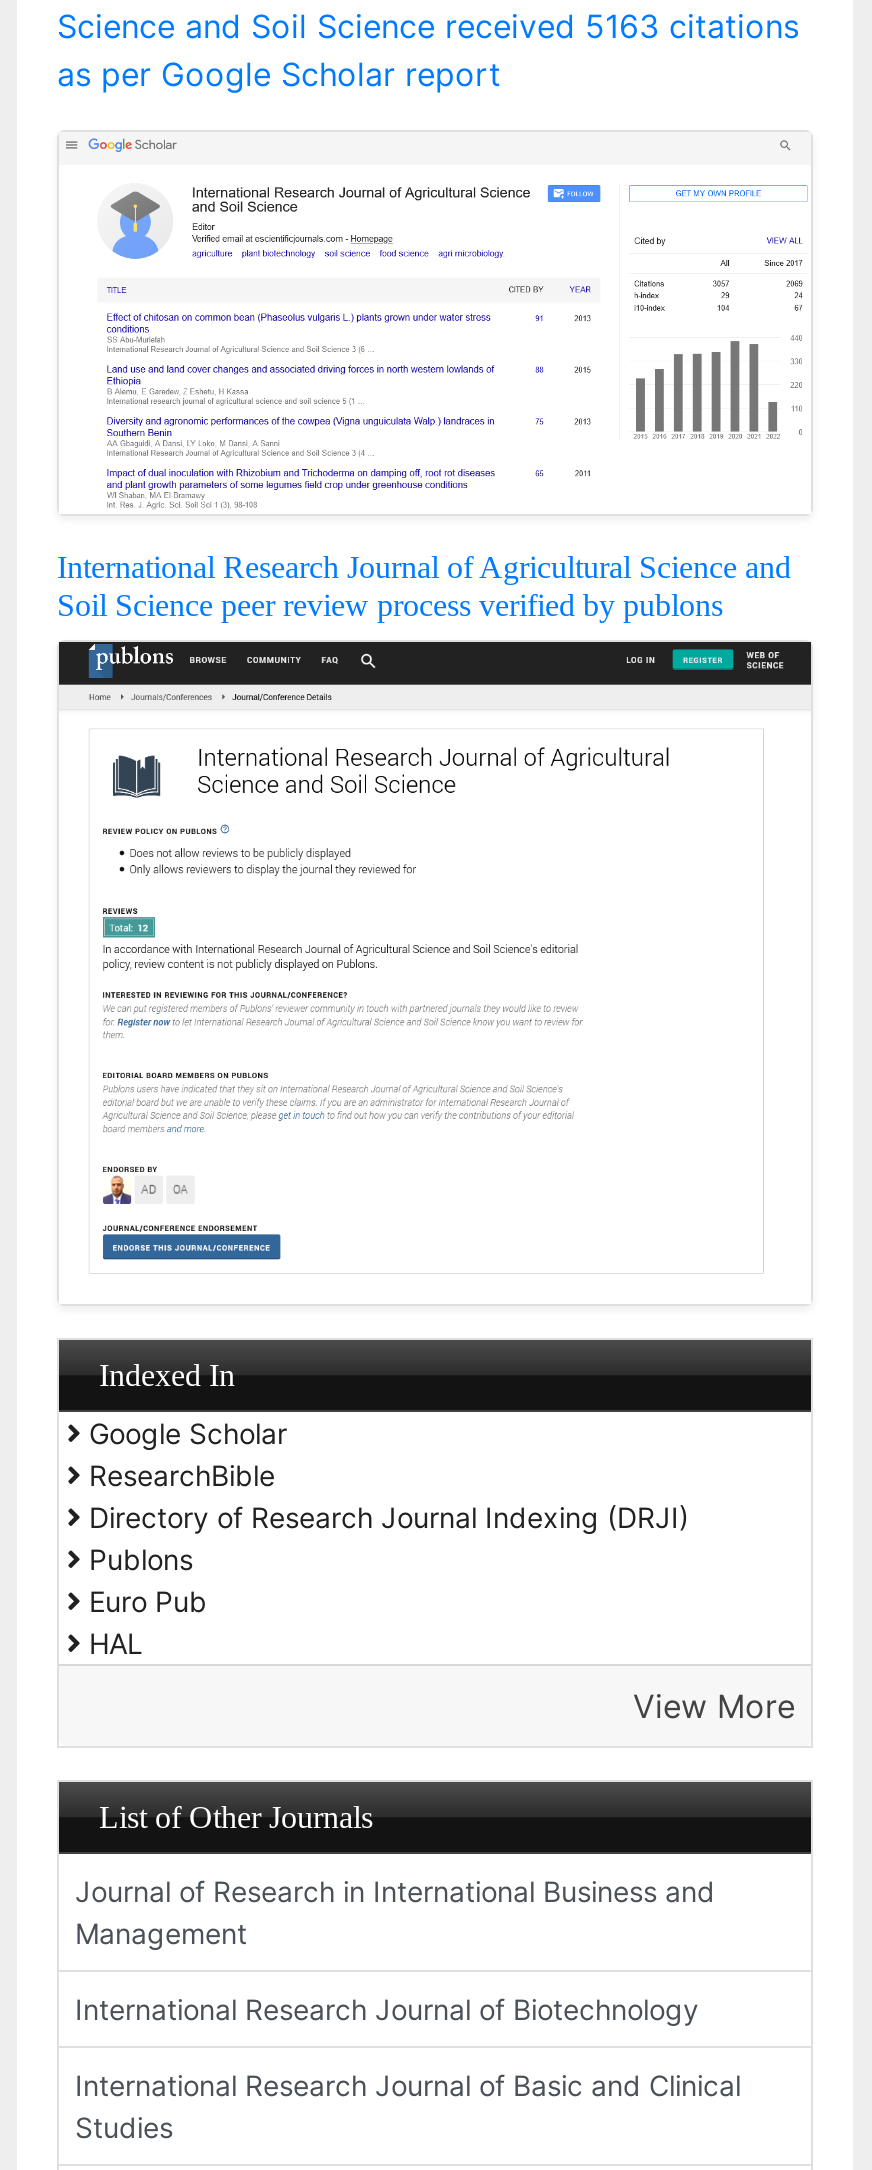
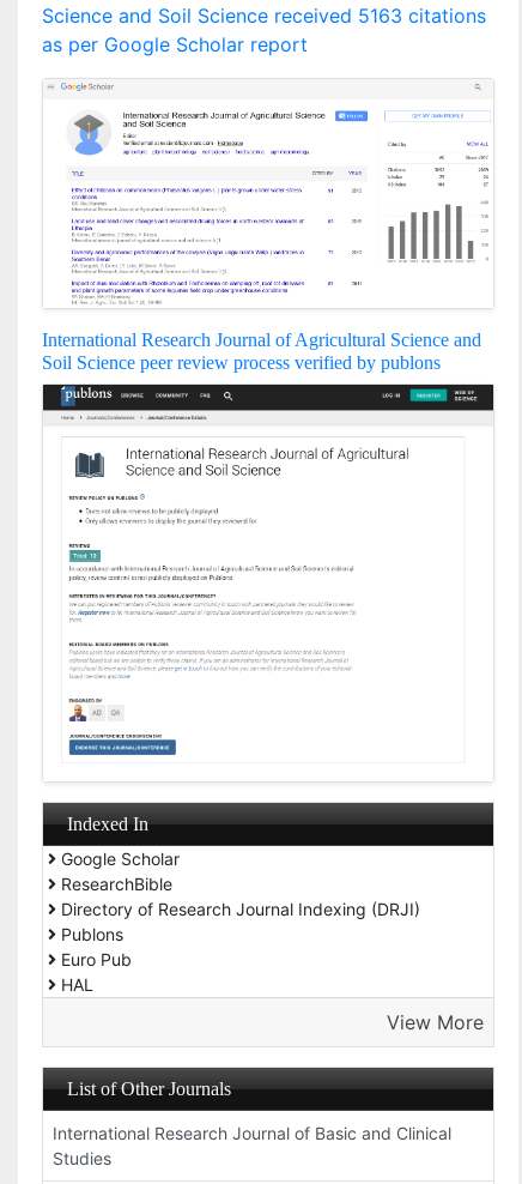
- Journal of Research in International Business and
- Management
- International Research Journal of Biotechnology
